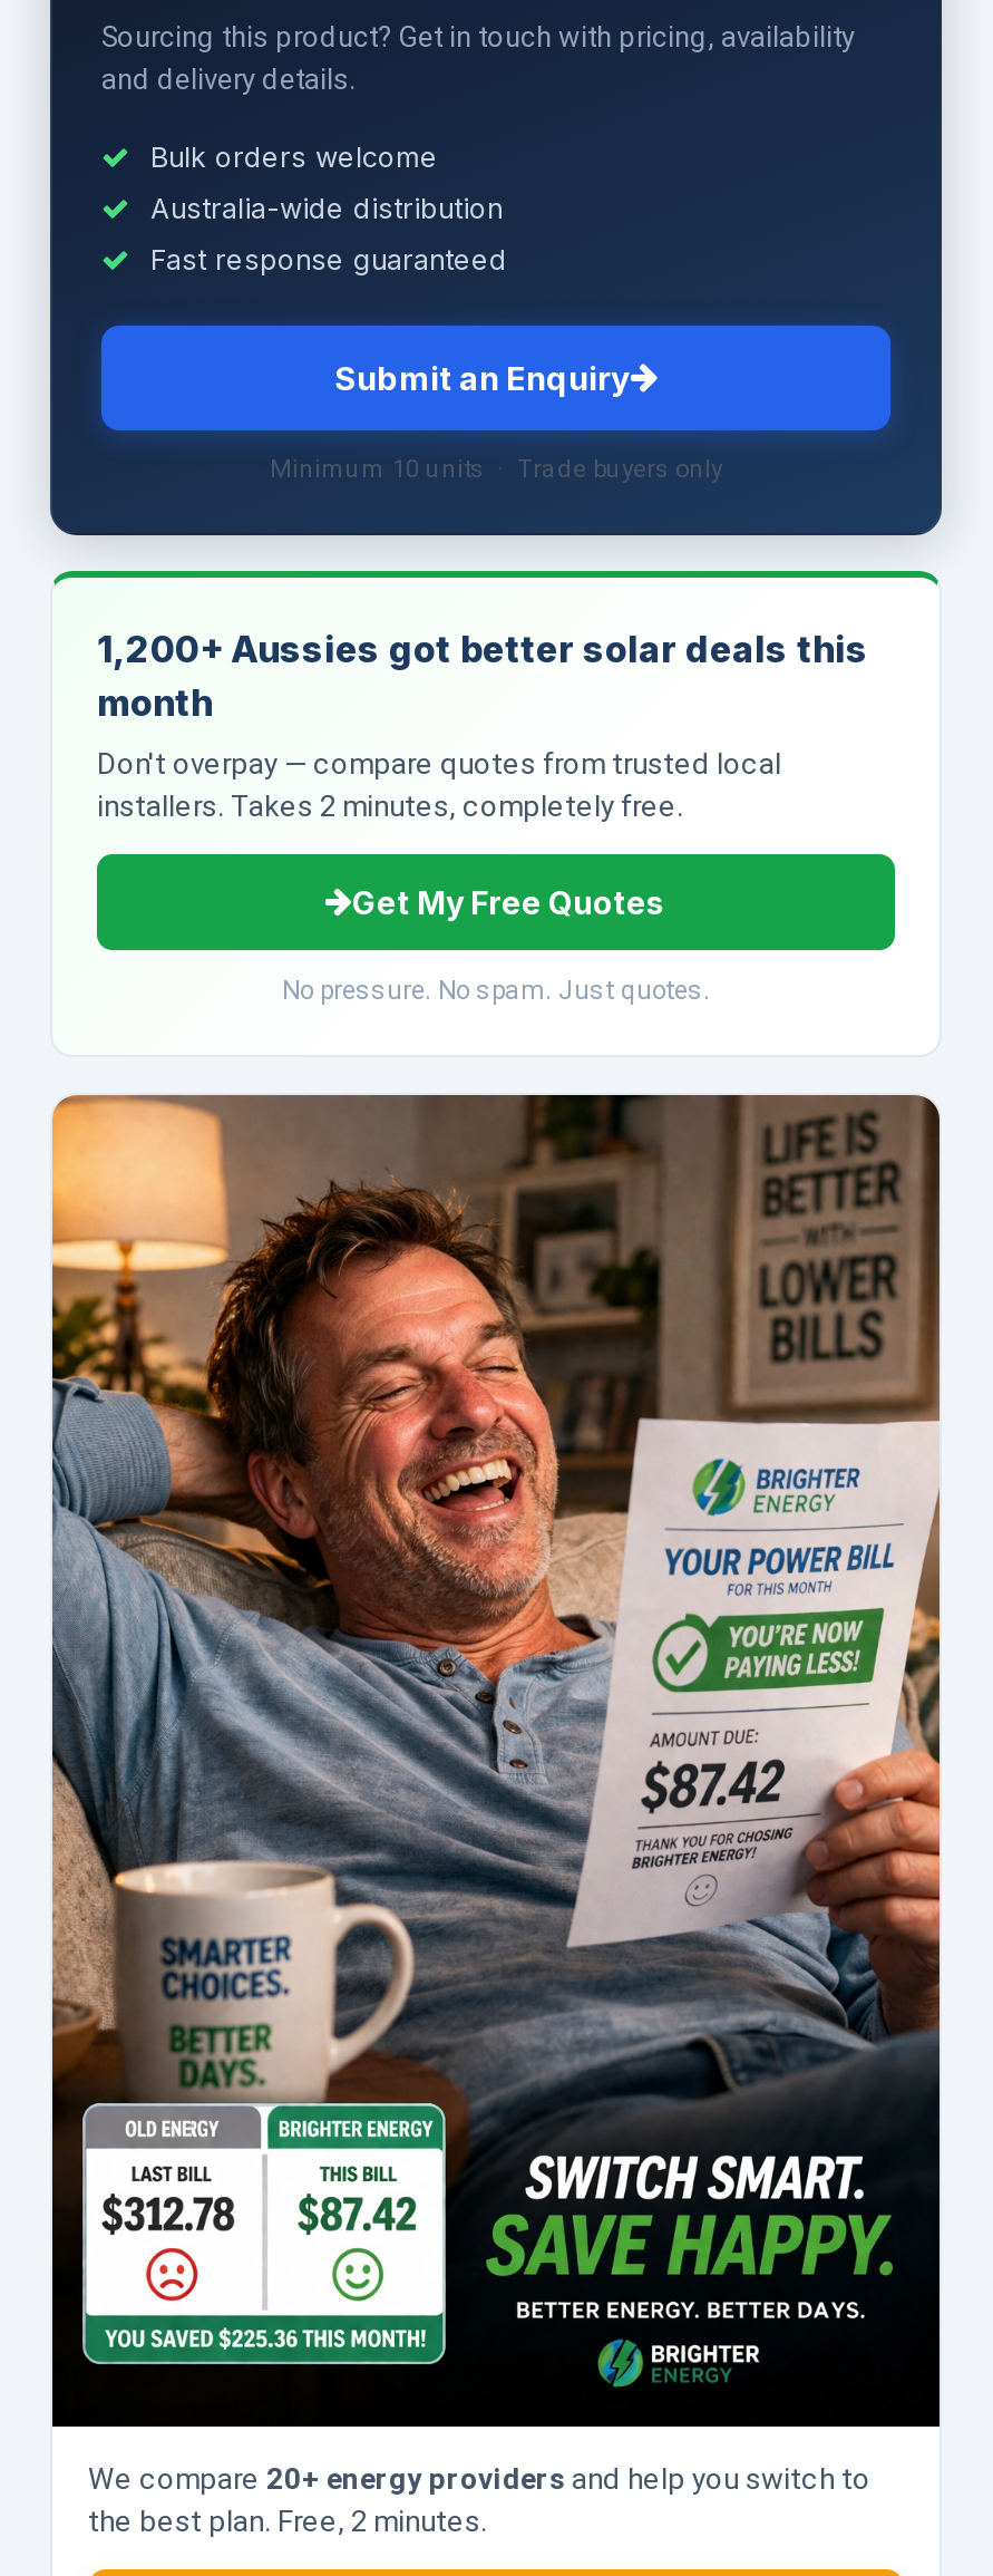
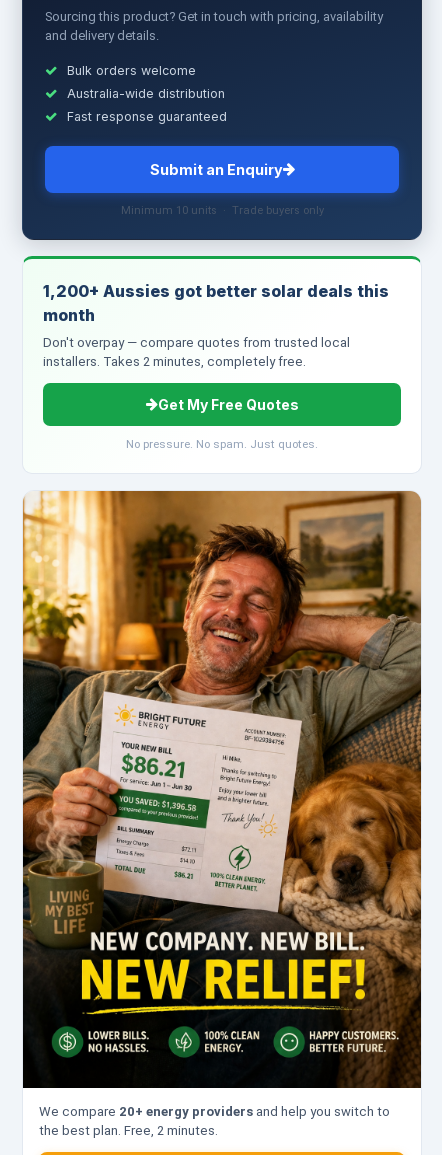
- [image]
+ [image]
